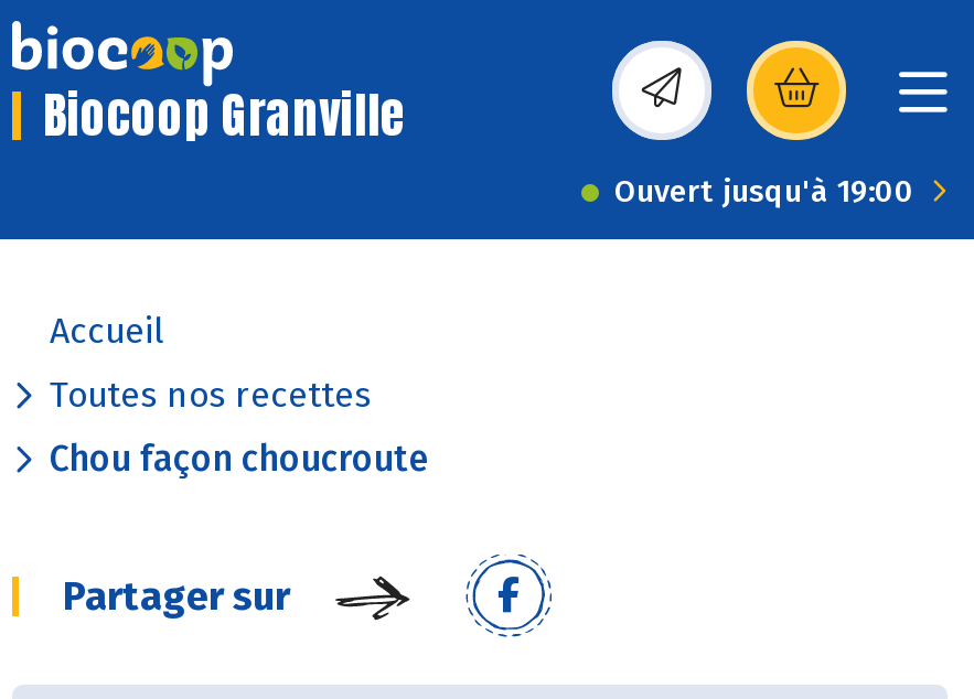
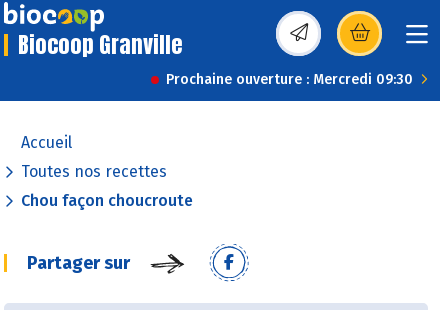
- Ouvert jusqu'à 19:00
+ Prochaine ouverture : Mercredi 09:30
